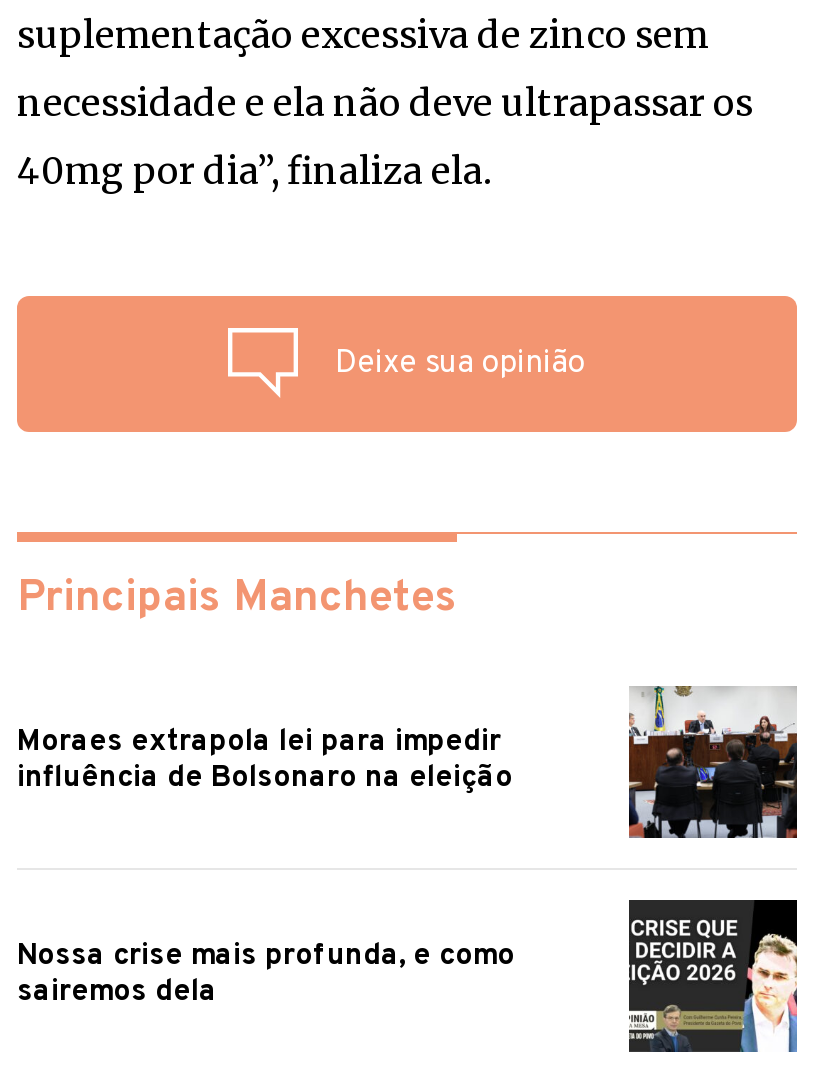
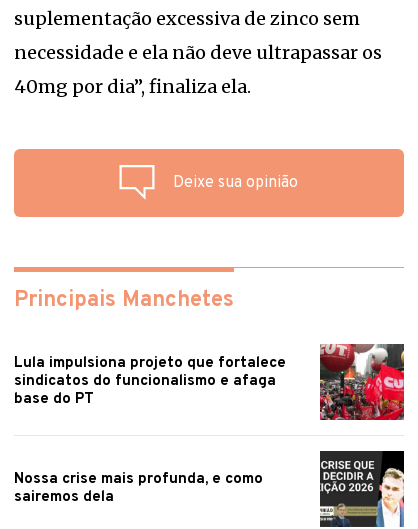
- [image]
+ [image]

- Moraes extrapola lei para impedir
- influência de Bolsonaro na eleição
+ Lula impulsiona projeto que fortalece
+ sindicatos do funcionalismo e afaga
+ base do PT
